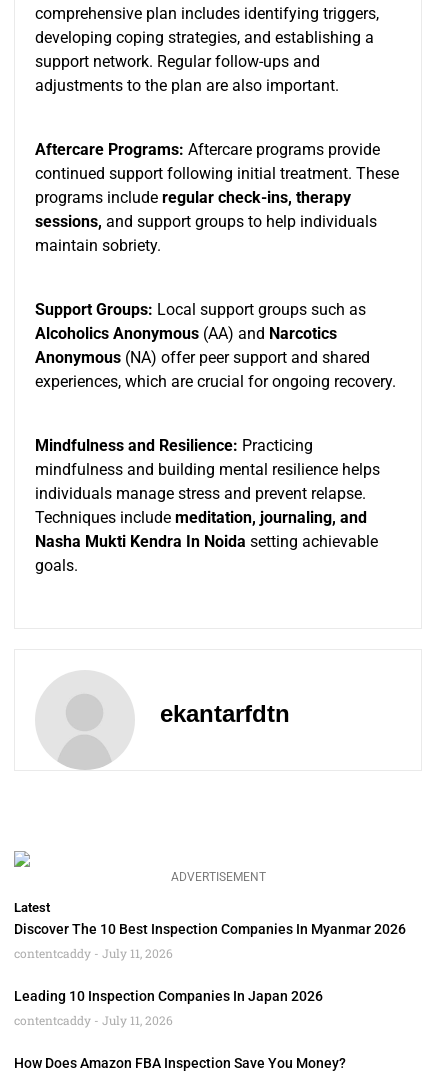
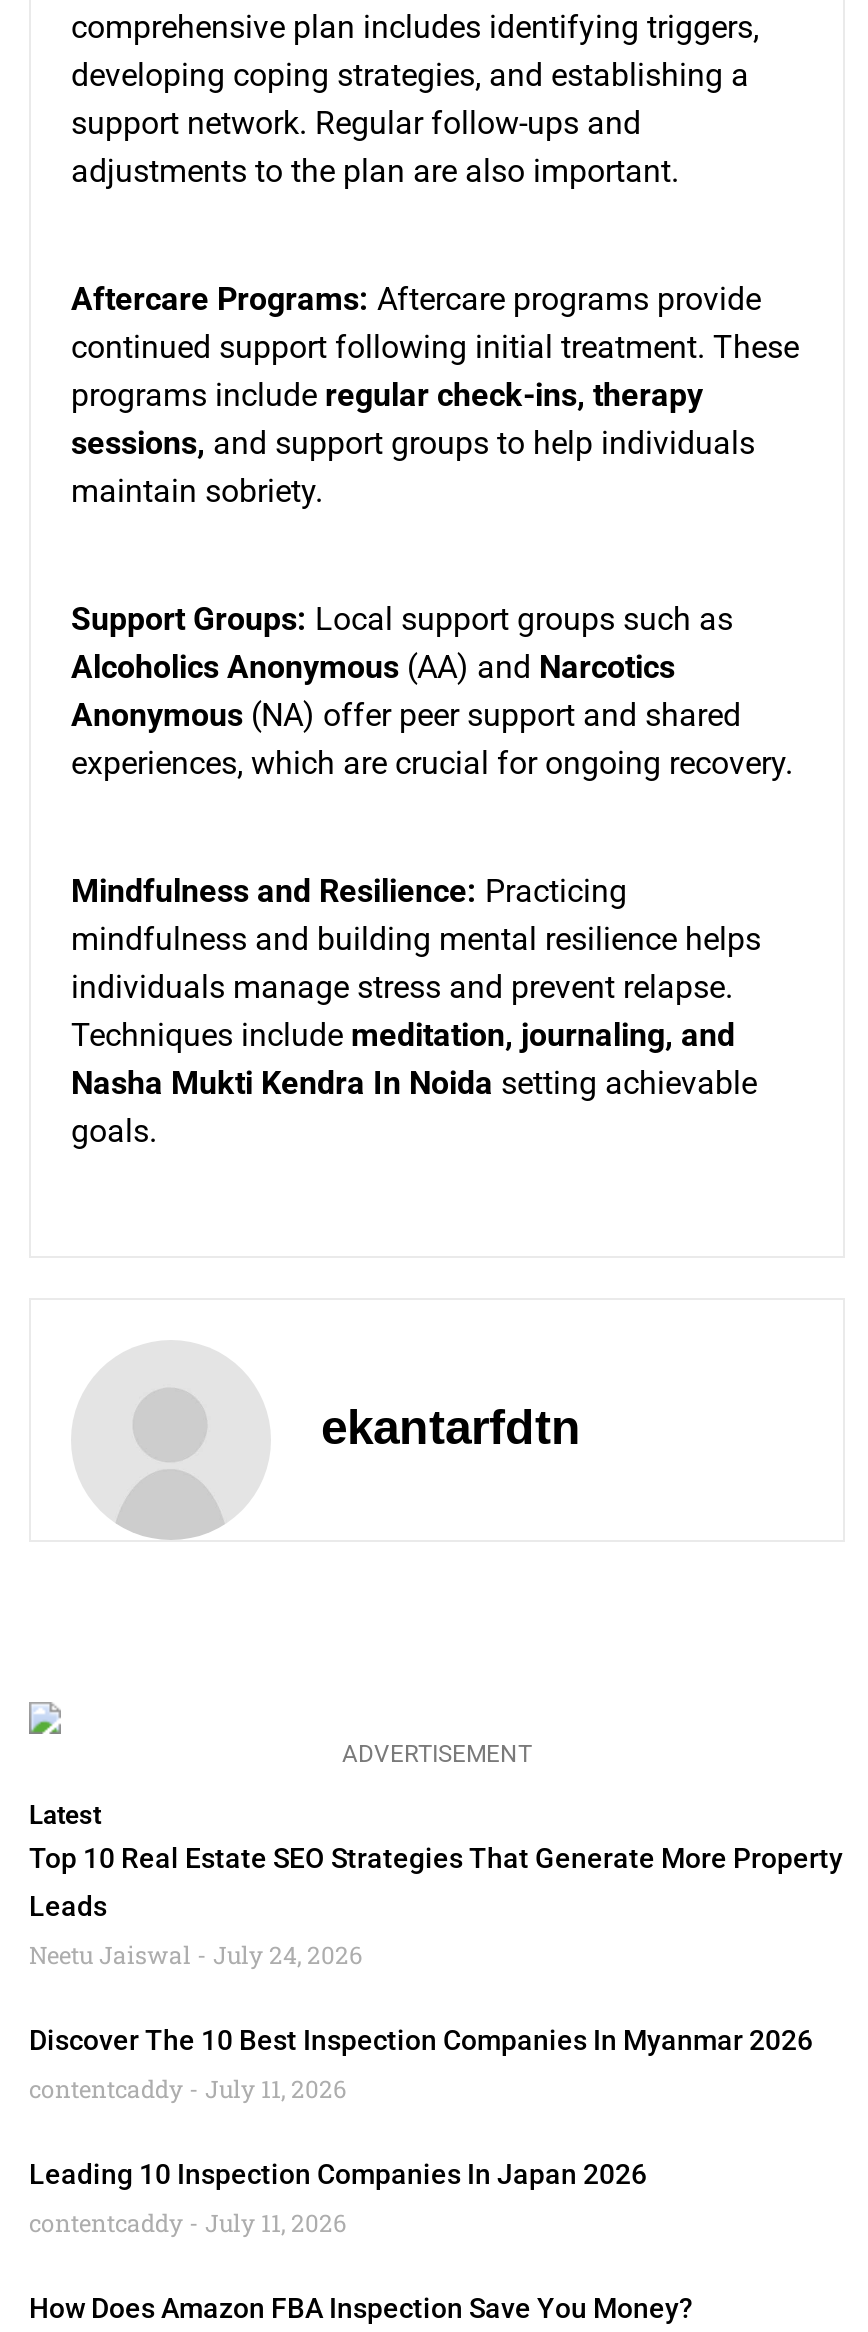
+ Top 10 Real Estate SEO Strategies That Generate More Property
+ Leads
+ Neetu Jaiswal July 24, 2026
